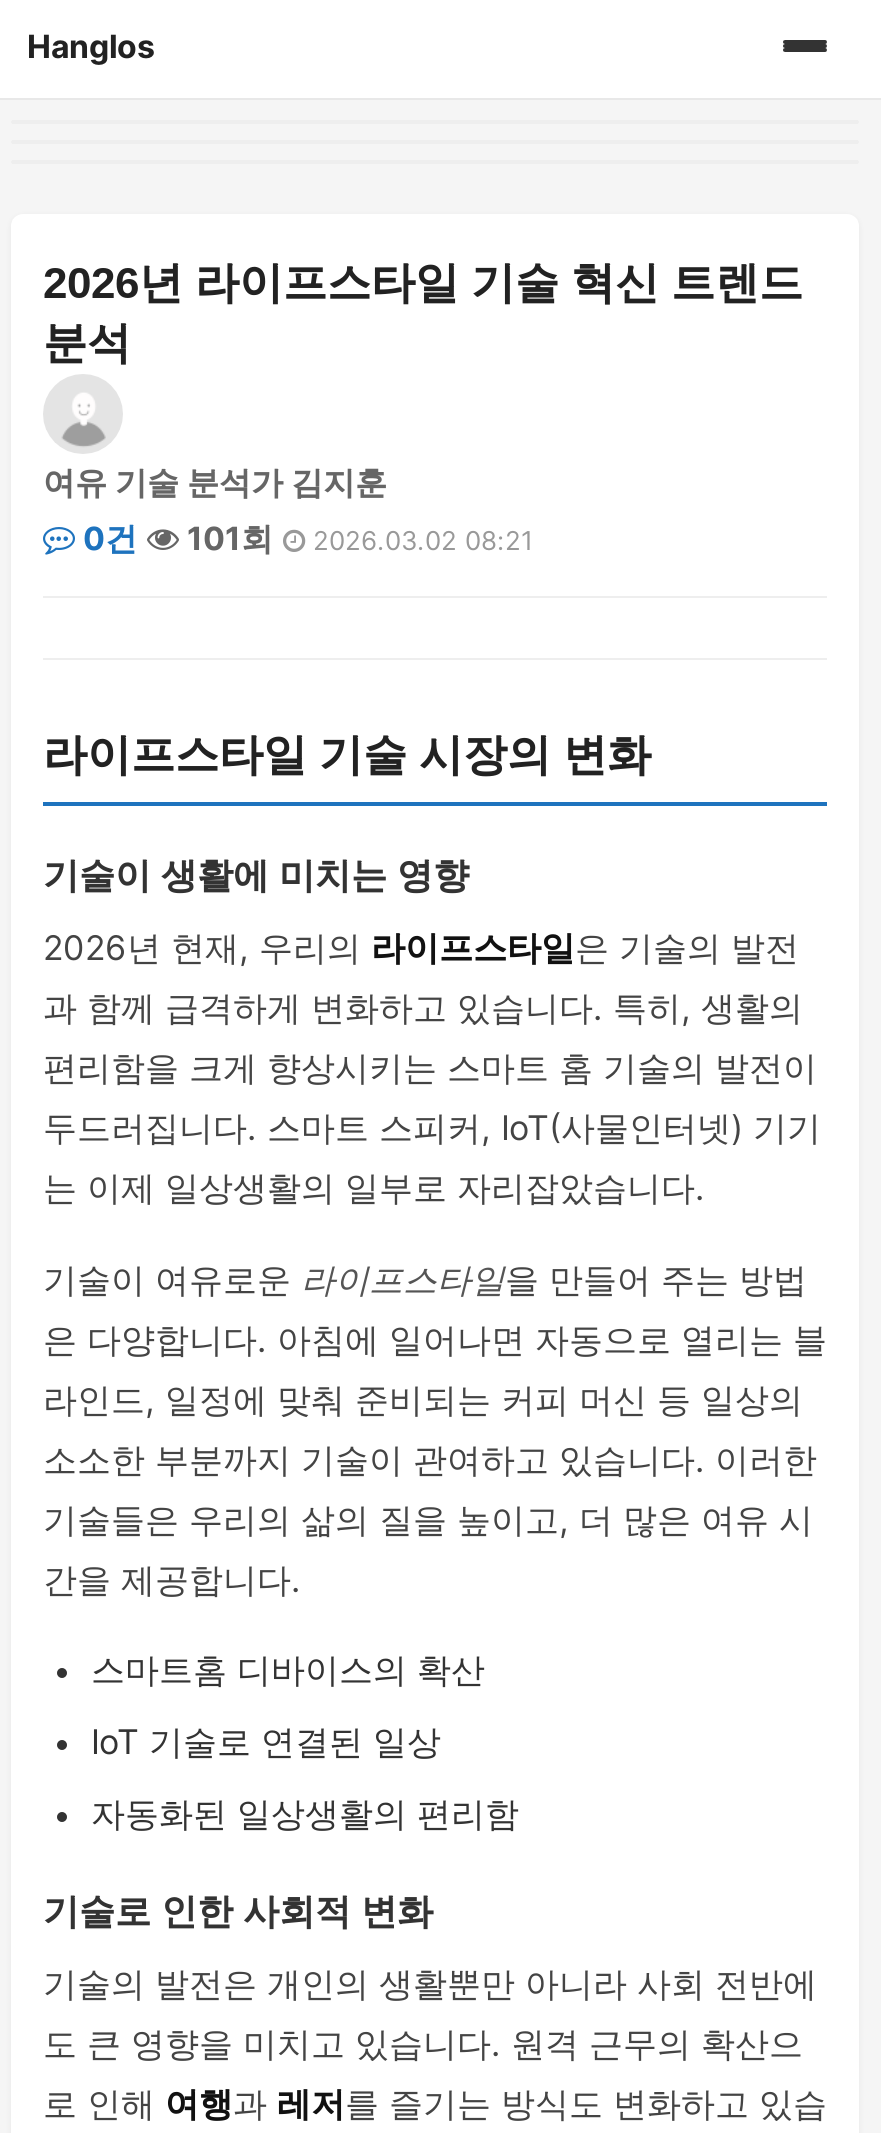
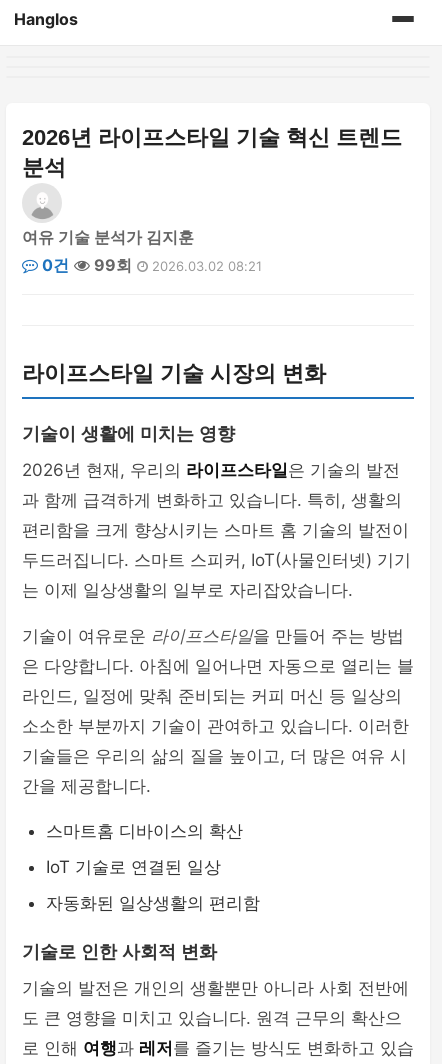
- 0건 101회 2026.03.02 08:21
+ 0건 99회 2026.03.02 08:21
